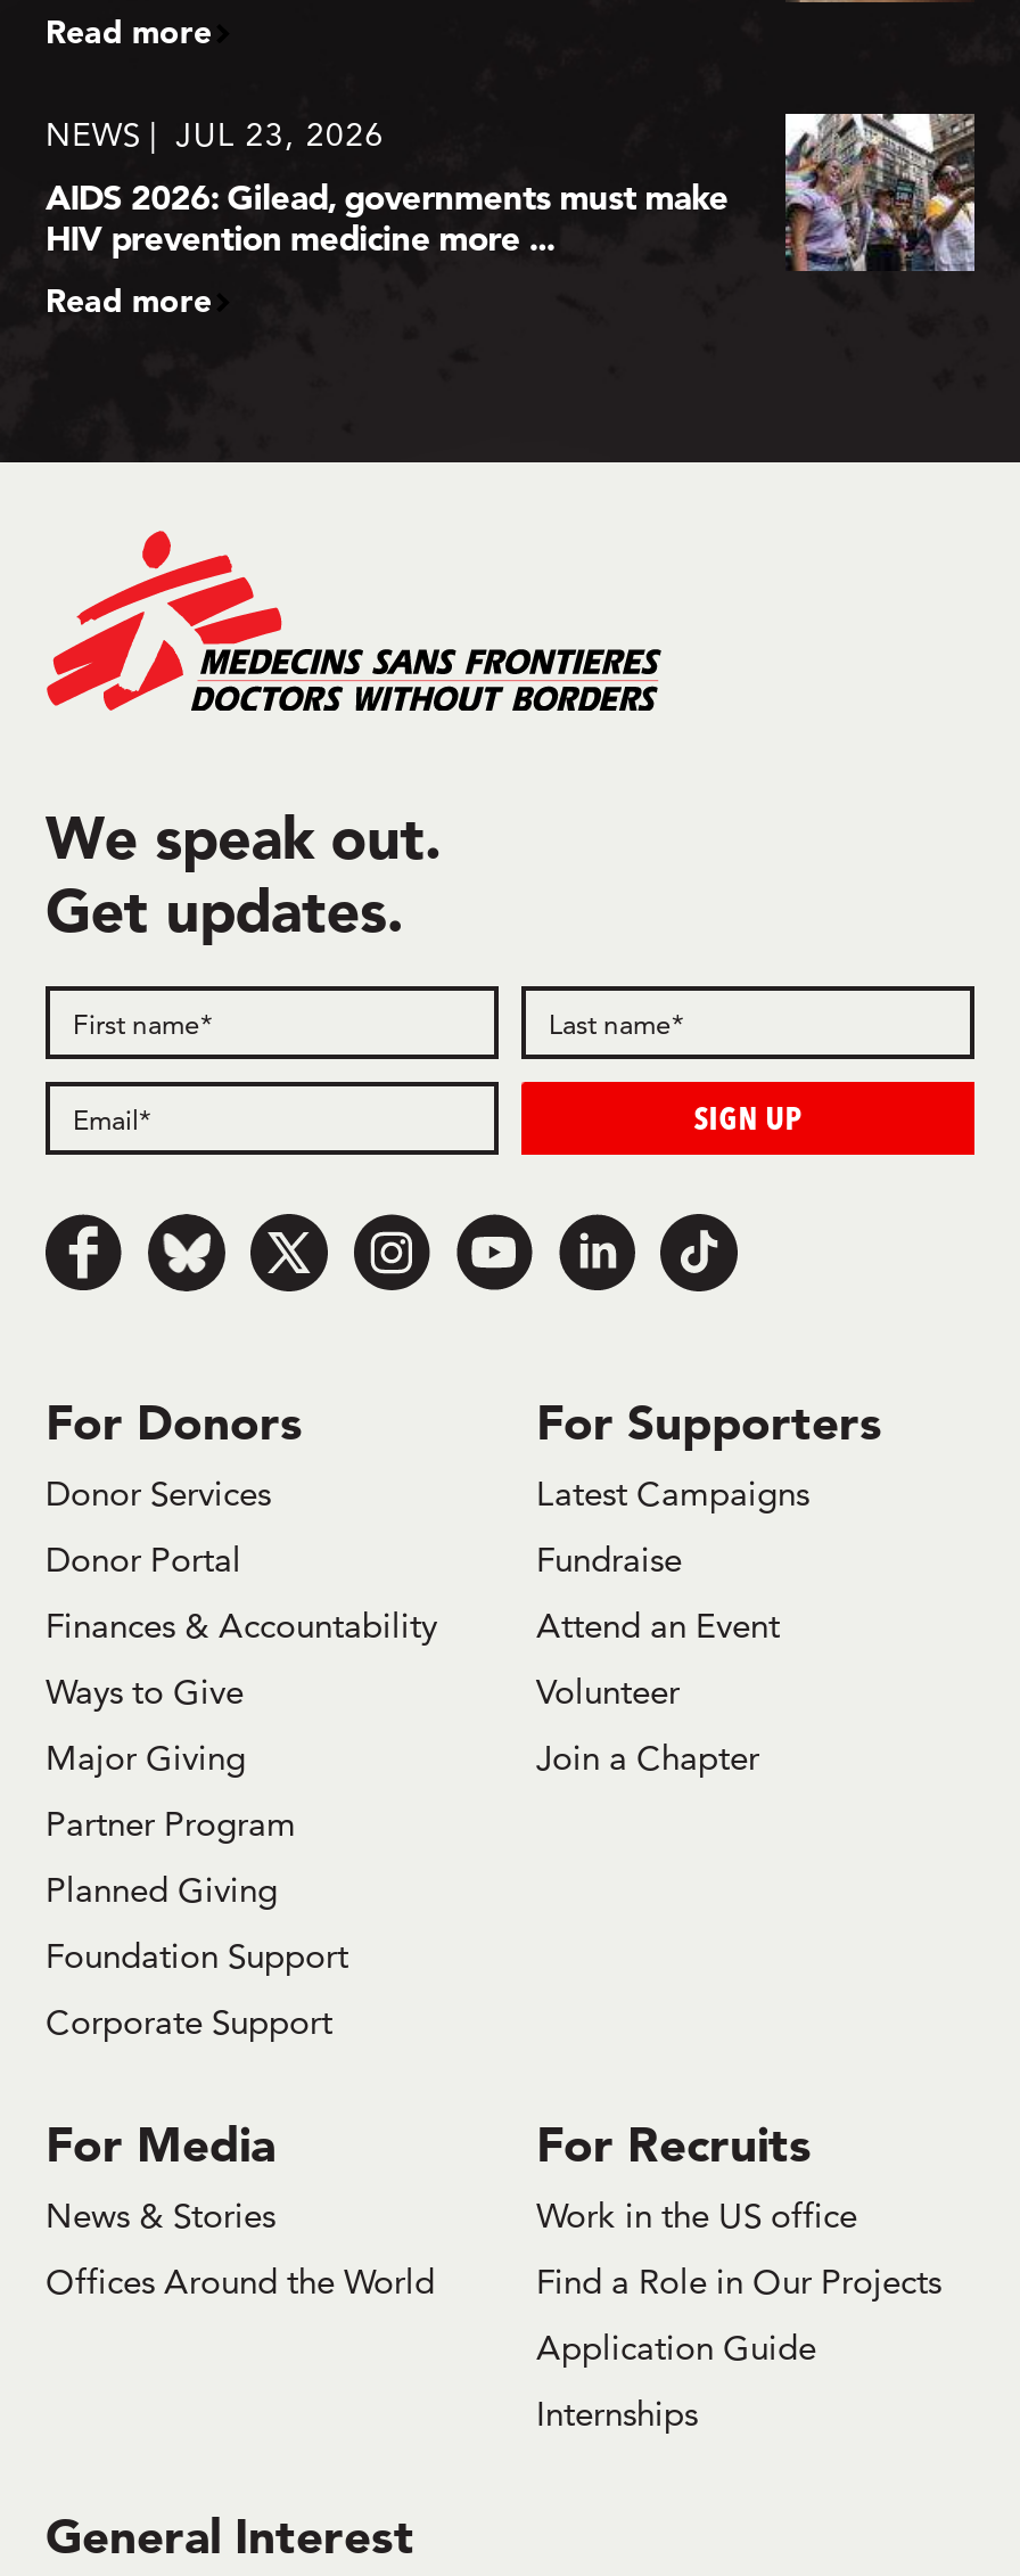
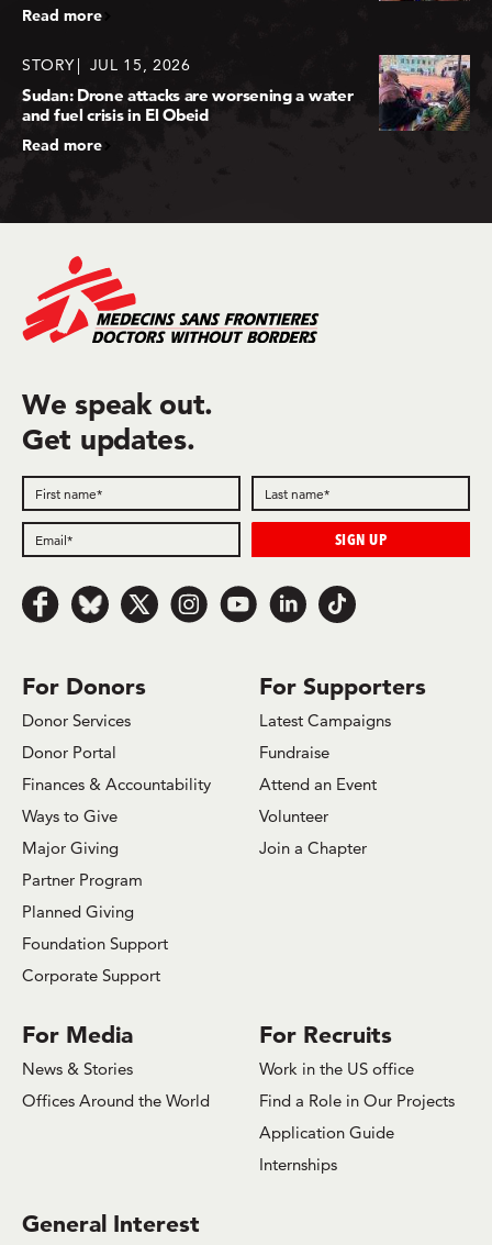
- NEWS
- JUL 23, 2026
+ STORY
+ JUL 15, 2026

- [image]
- AIDS 2026: Gilead, governments must make
- HIV prevention medicine more ...
+ [image]
+ Sudan: Drone attacks are worsening a water
+ and fuel crisis in El Obeid
